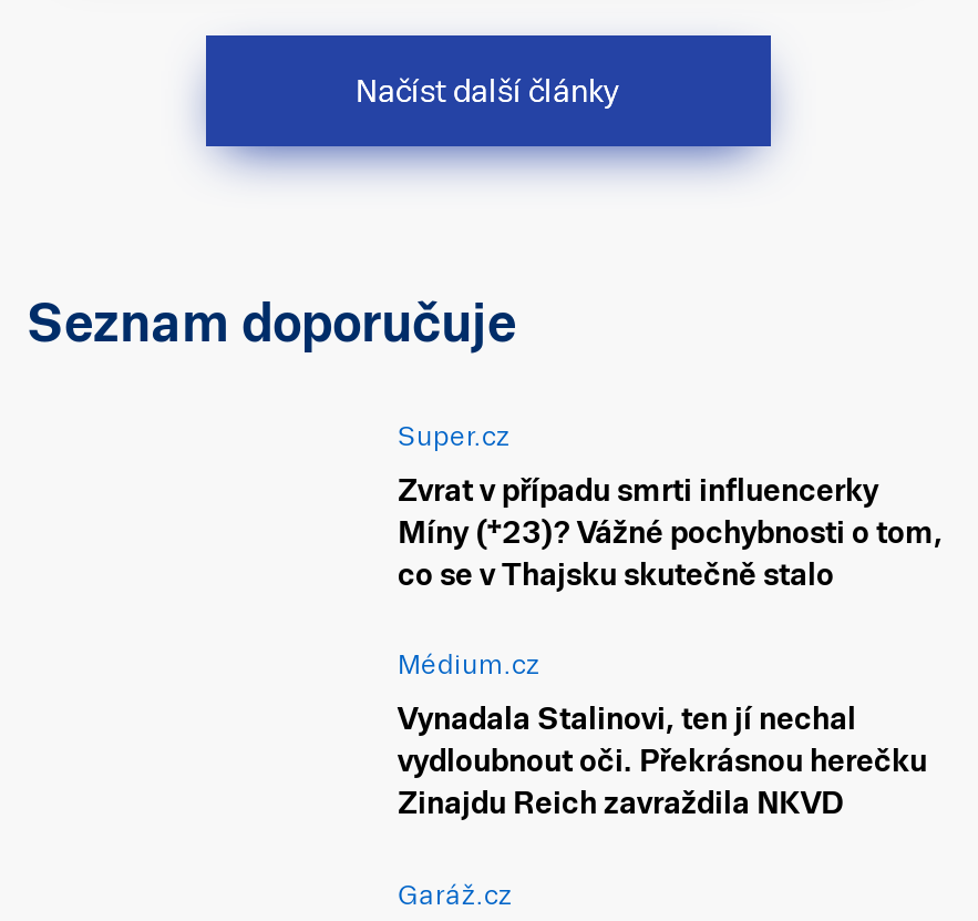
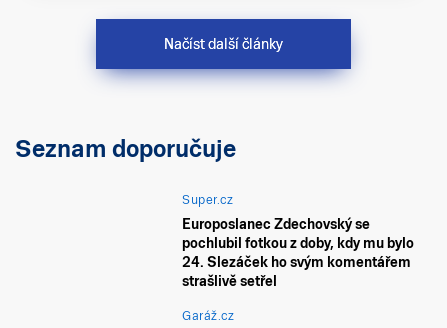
- Zvrat v případu smrti influencerky
- Míny (†23)? Vážné pochybnosti o tom,
- co se v Thajsku skutečně stalo
- Médium.cz
- Vynadala Stalinovi, ten jí nechal
- vydloubnout oči. Překrásnou herečku
- Zinajdu Reich zavraždila NKVD
+ Europoslanec Zdechovský se
+ pochlubil fotkou z doby, kdy mu bylo
+ 24. Slezáček ho svým komentářem
+ strašlivě setřel
